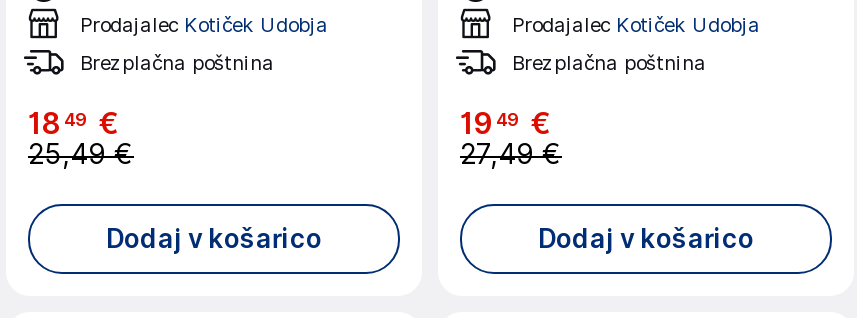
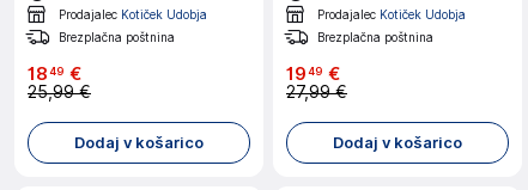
- 25,49 €
+ 25,99 €

- 27,49 €
+ 27,99 €
